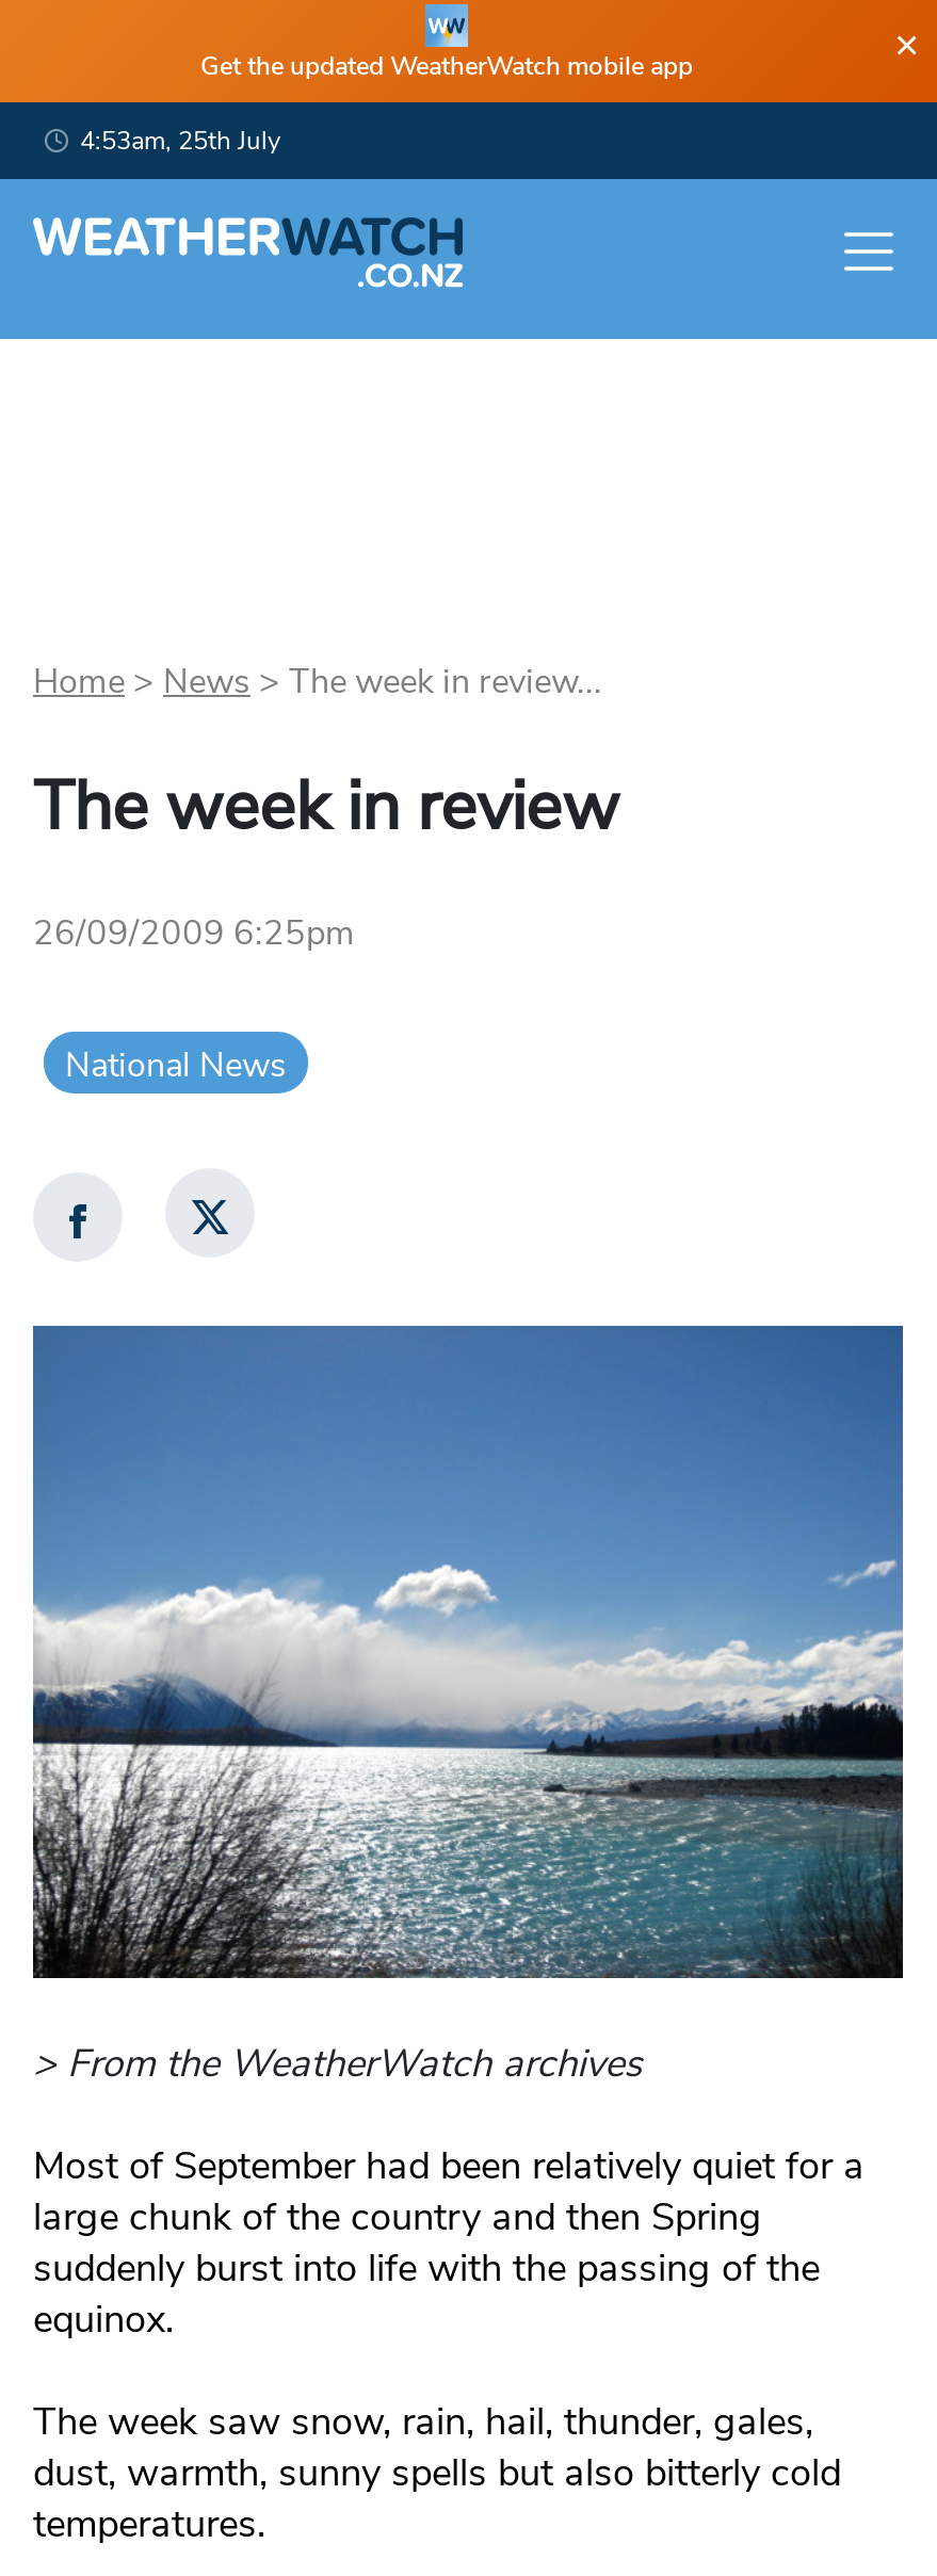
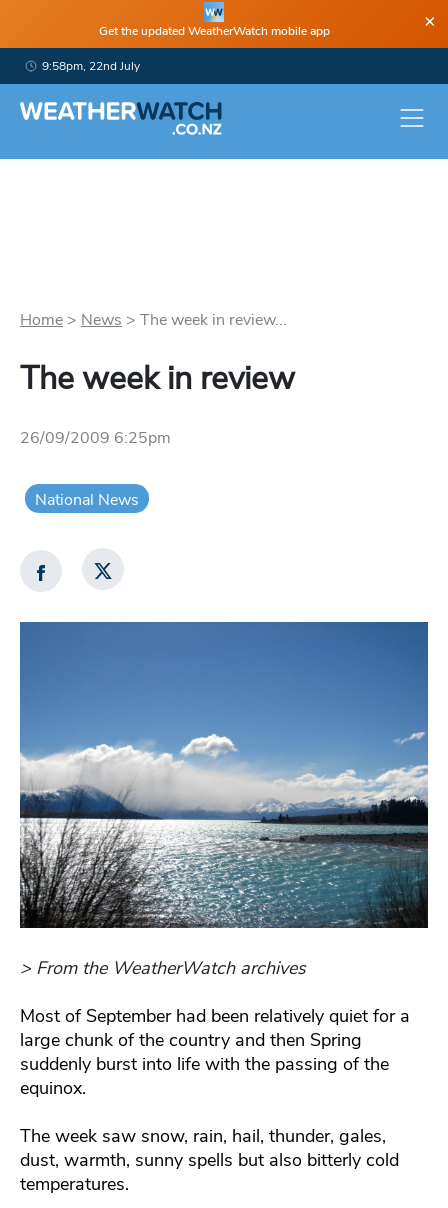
- 4:53am, 25th July
+ 9:58pm, 22nd July
